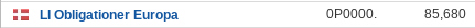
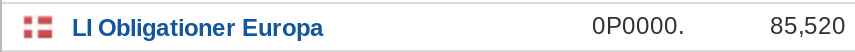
- 85,680
+ 85,520
